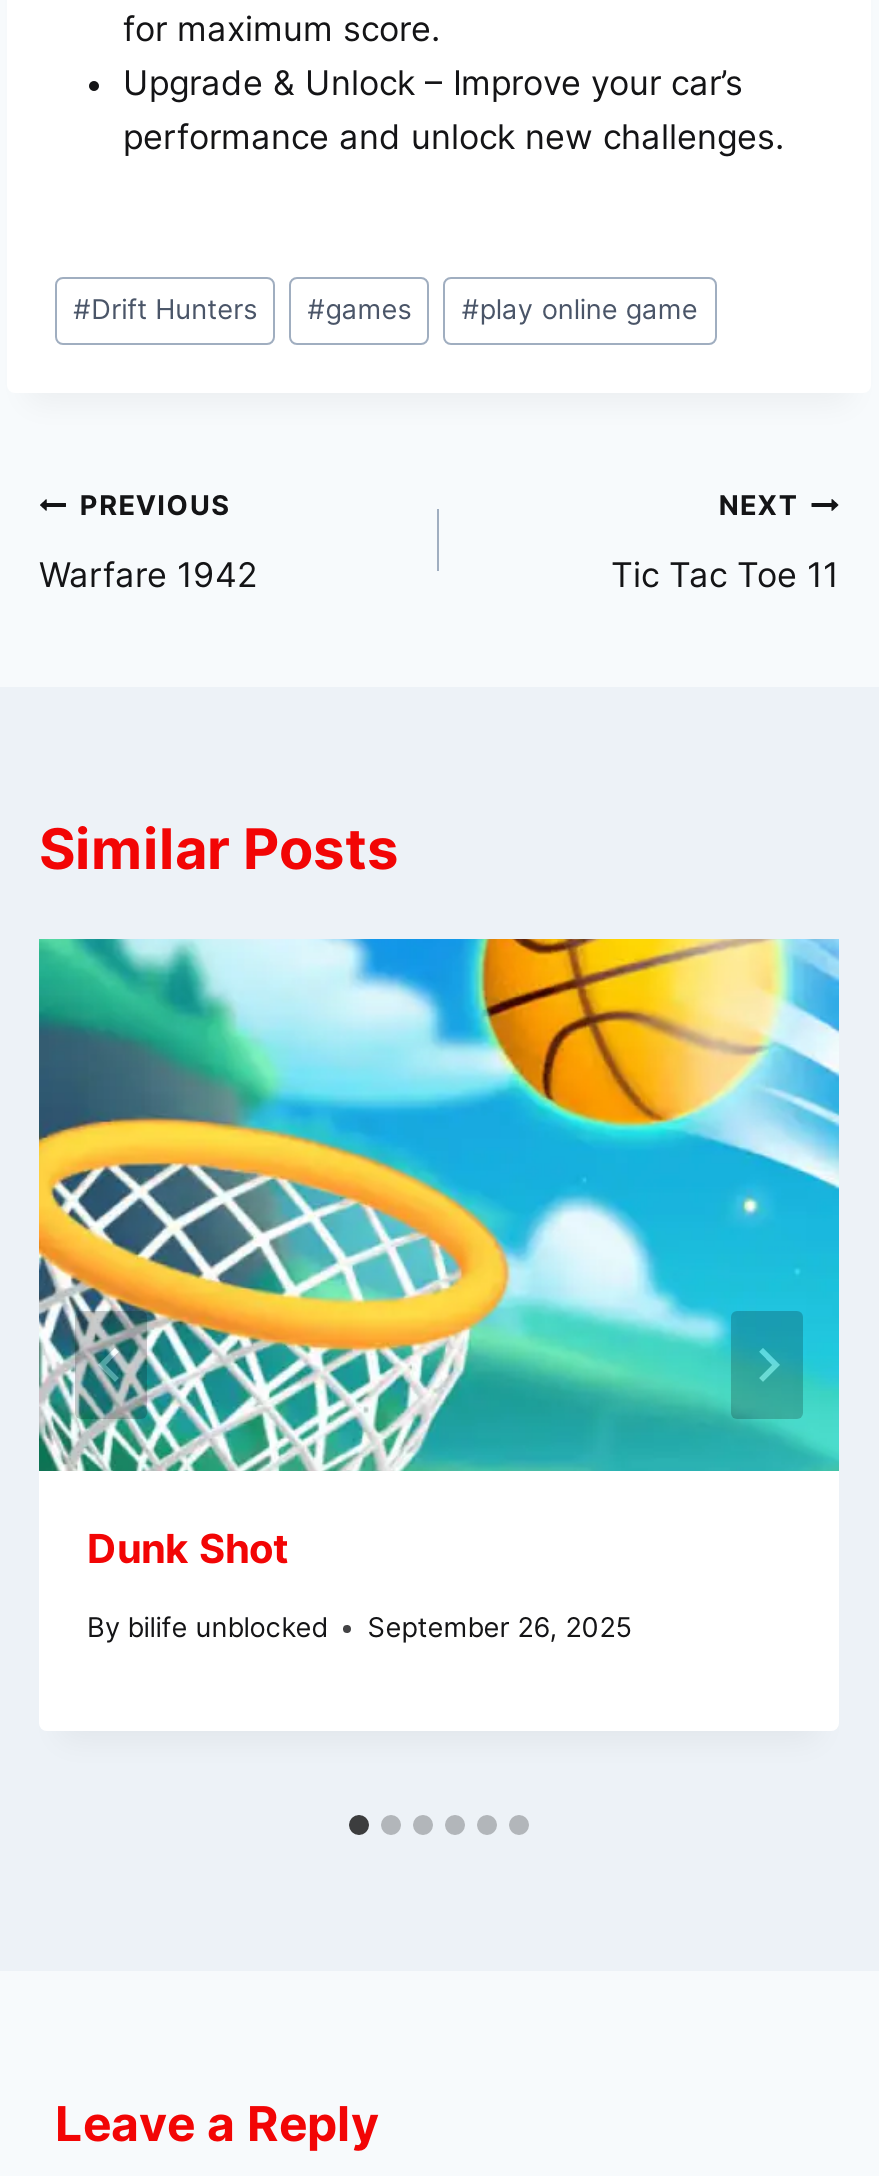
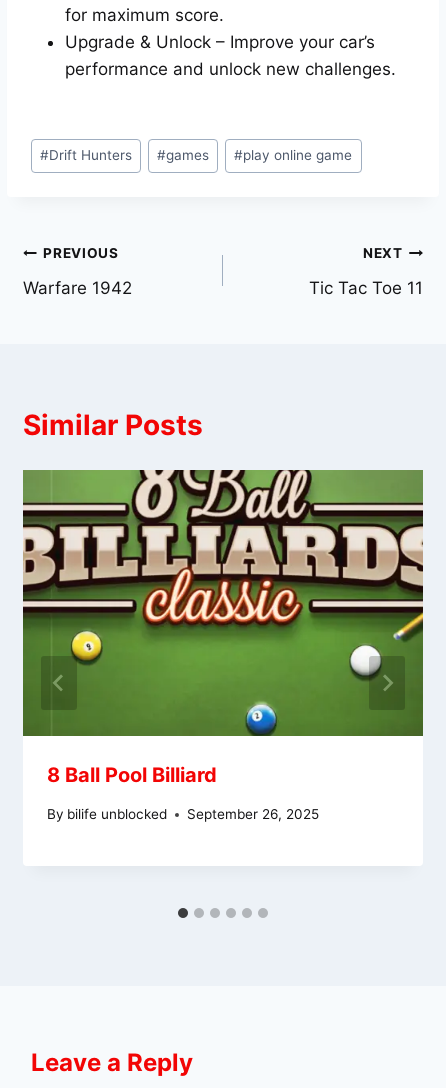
- [image]
- Dunk Shot
+ [image]
+ 8 Ball Pool Billiard
